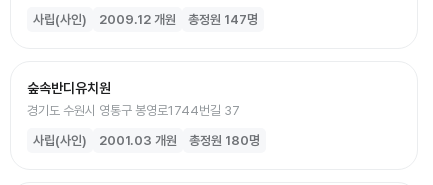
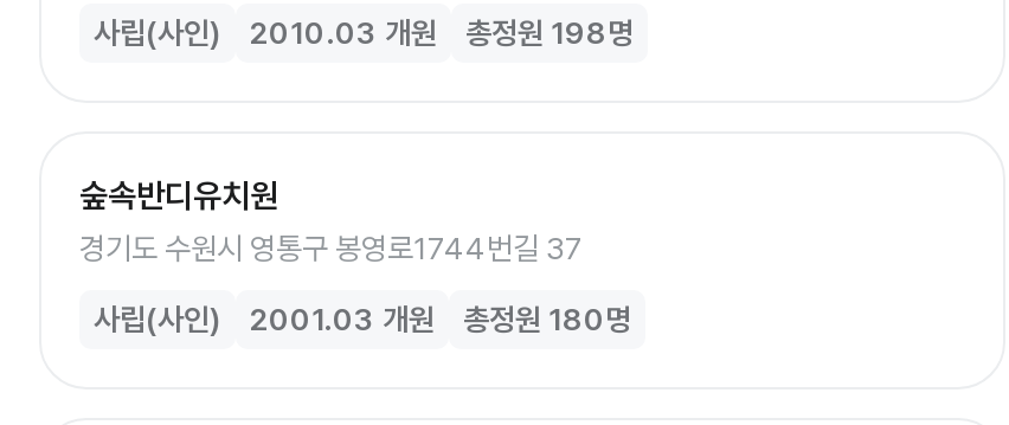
- 2009.12 개원
+ 2010.03 개원

- 총정원 147명
+ 총정원 198명
